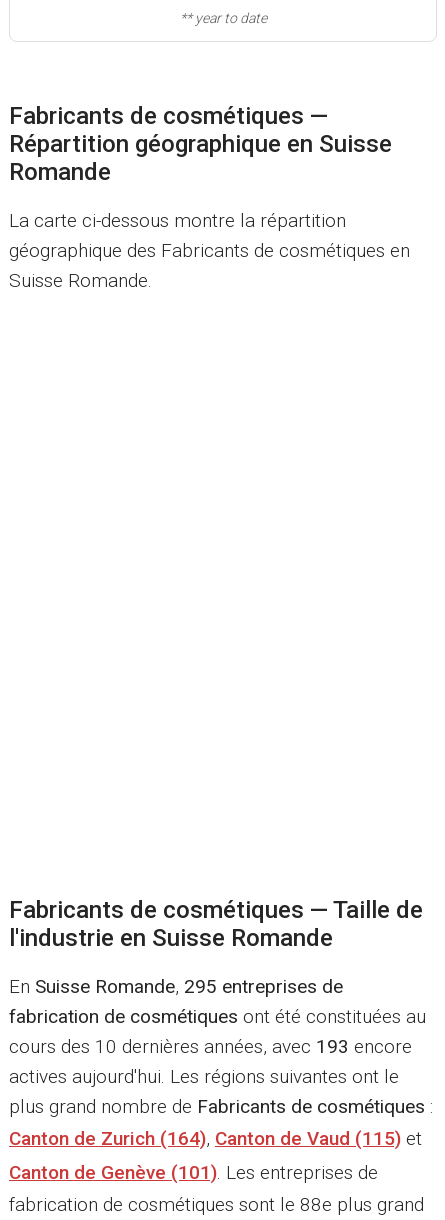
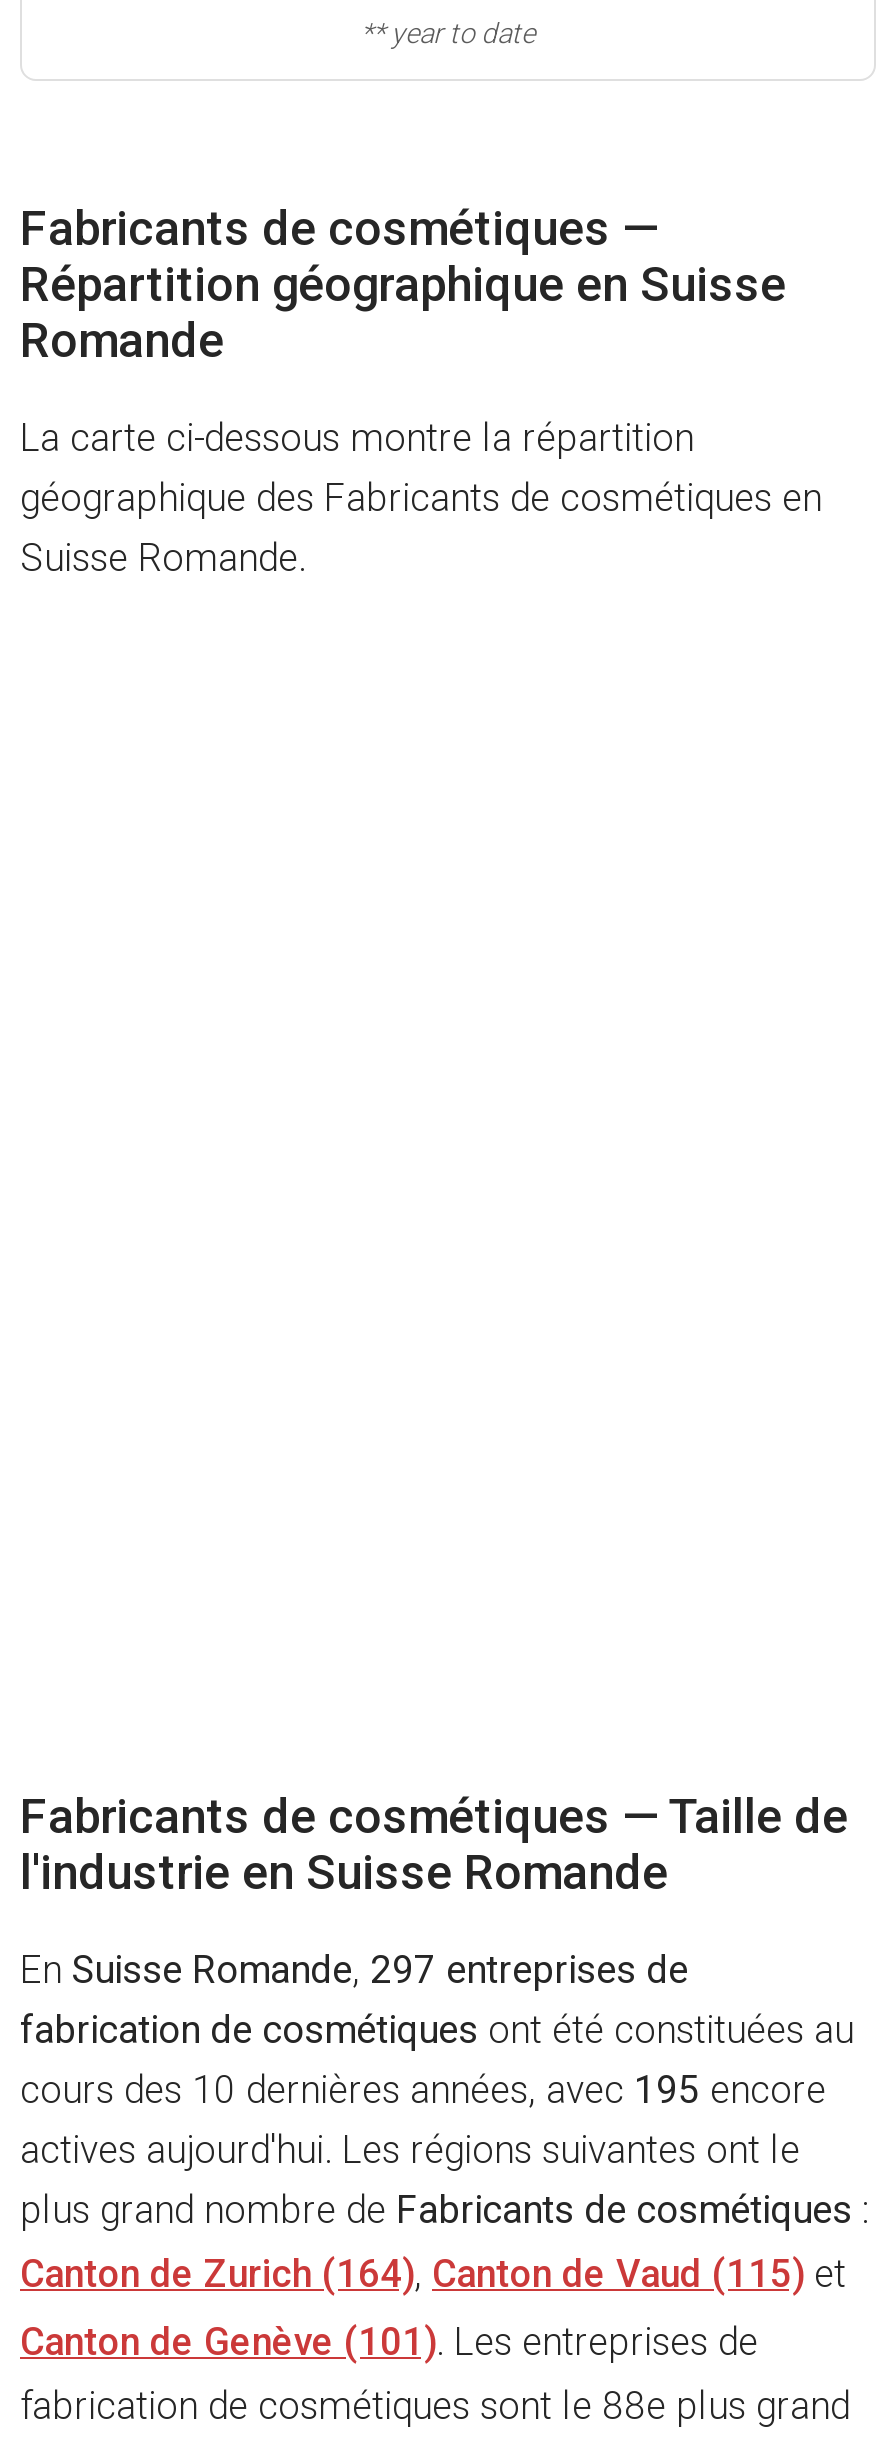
- En Suisse Romande, 295 entreprises de
+ En Suisse Romande, 297 entreprises de

- cours des 10 dernières années, avec 193 encore
+ cours des 10 dernières années, avec 195 encore
